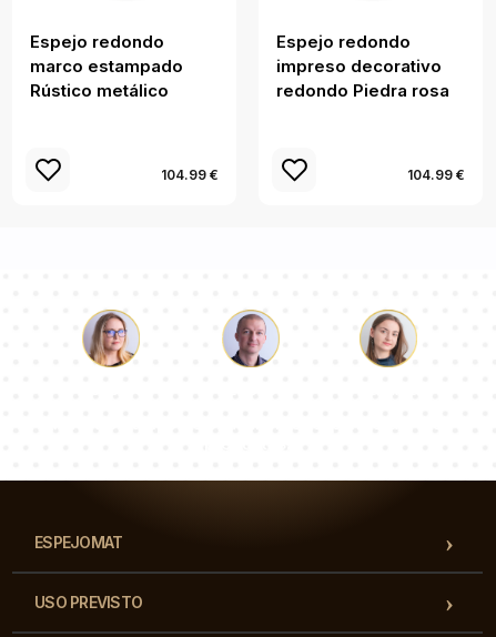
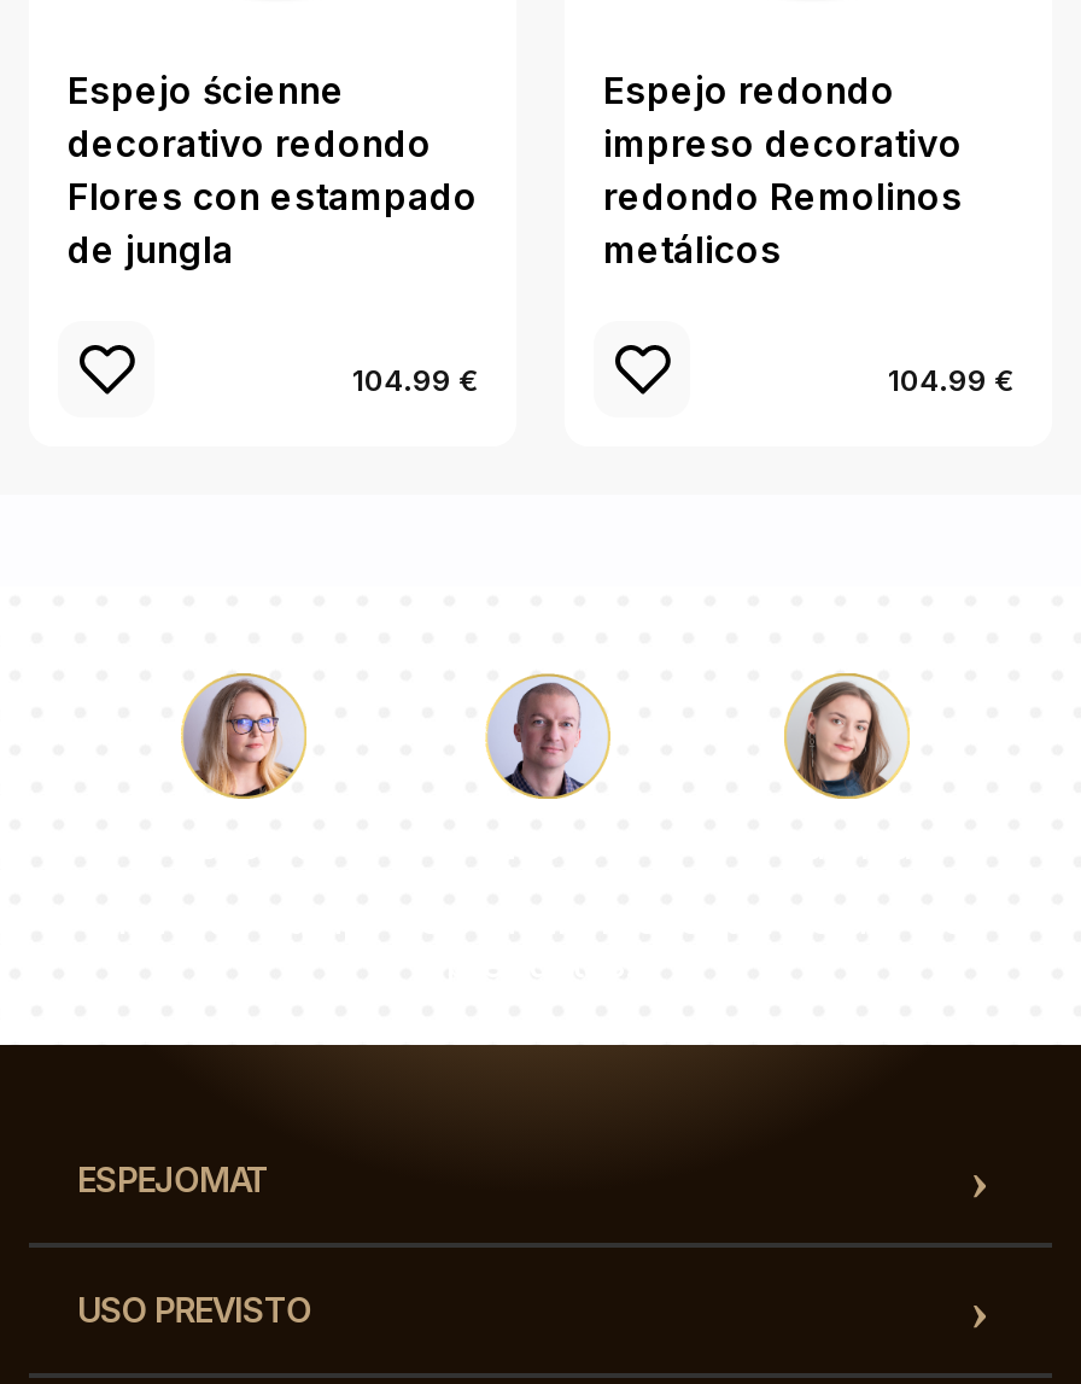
- Espejo redondo
- marco estampado
- Rústico metálico
+ Espejo ścienne
+ decorativo redondo
+ Flores con estampado
+ de jungla

- redondo Piedra rosa
+ redondo Remolinos
+ metálicos
